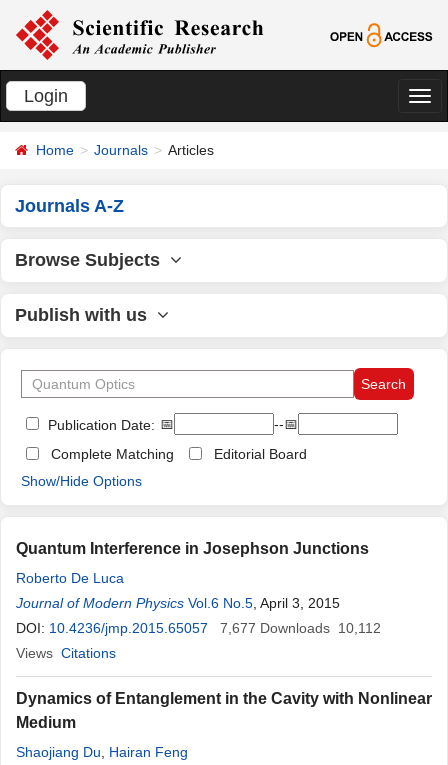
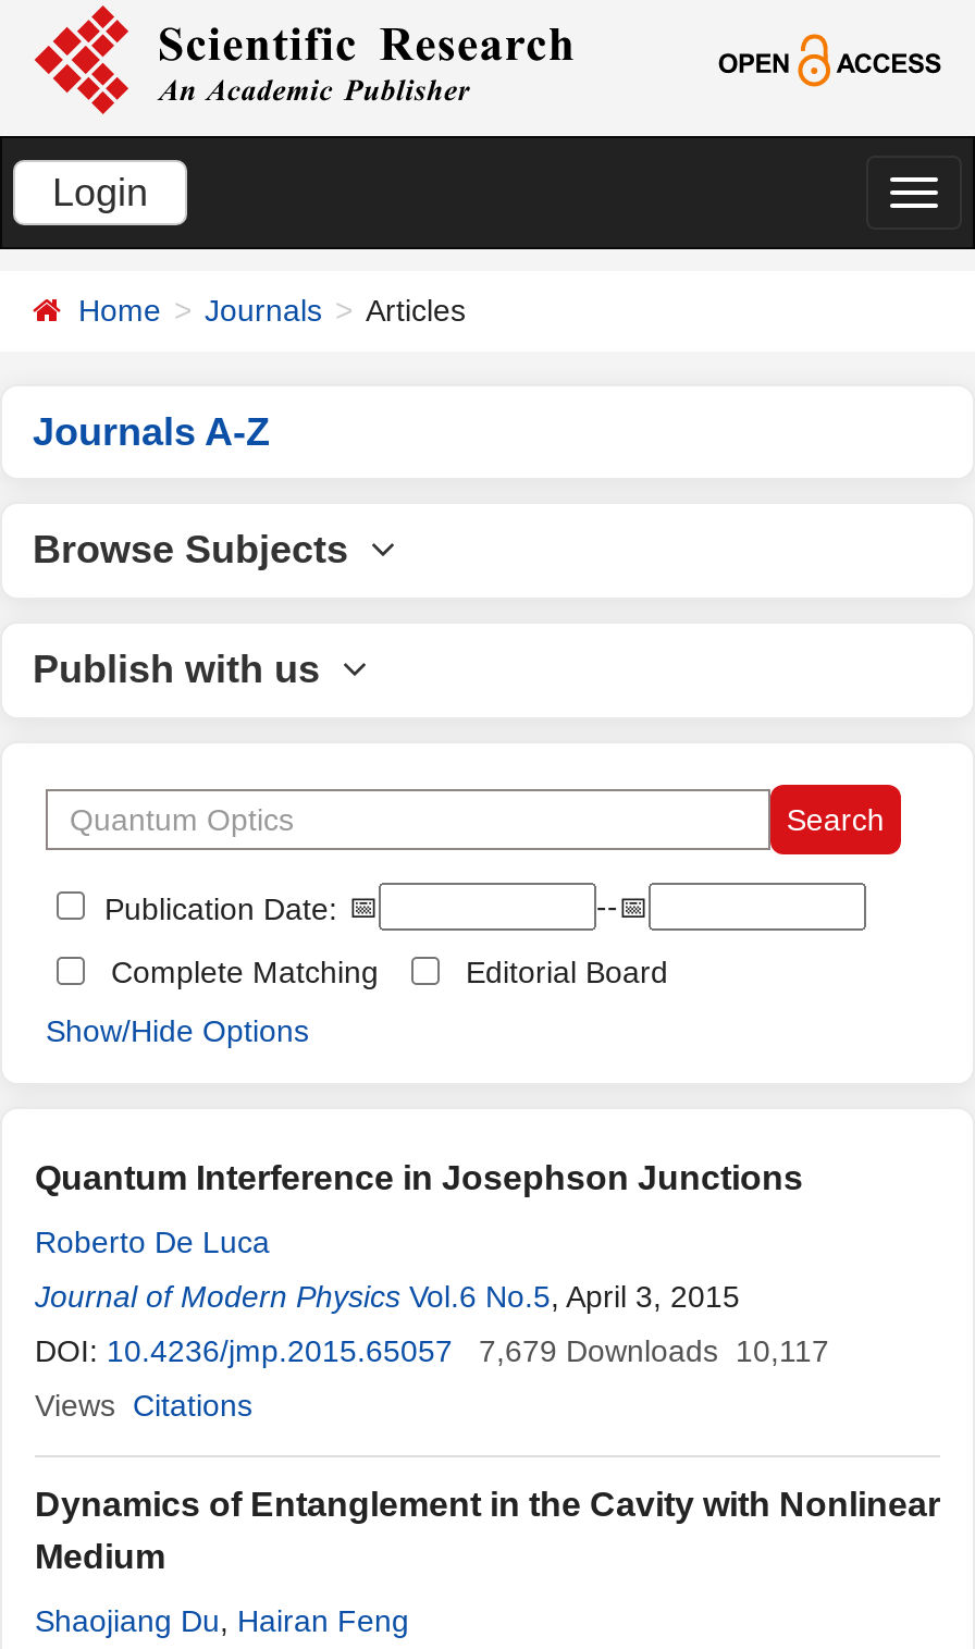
- DOI: 10.4236/jmp.2015.65057 7,677 Downloads 10,112
+ DOI: 10.4236/jmp.2015.65057 7,679 Downloads 10,117
